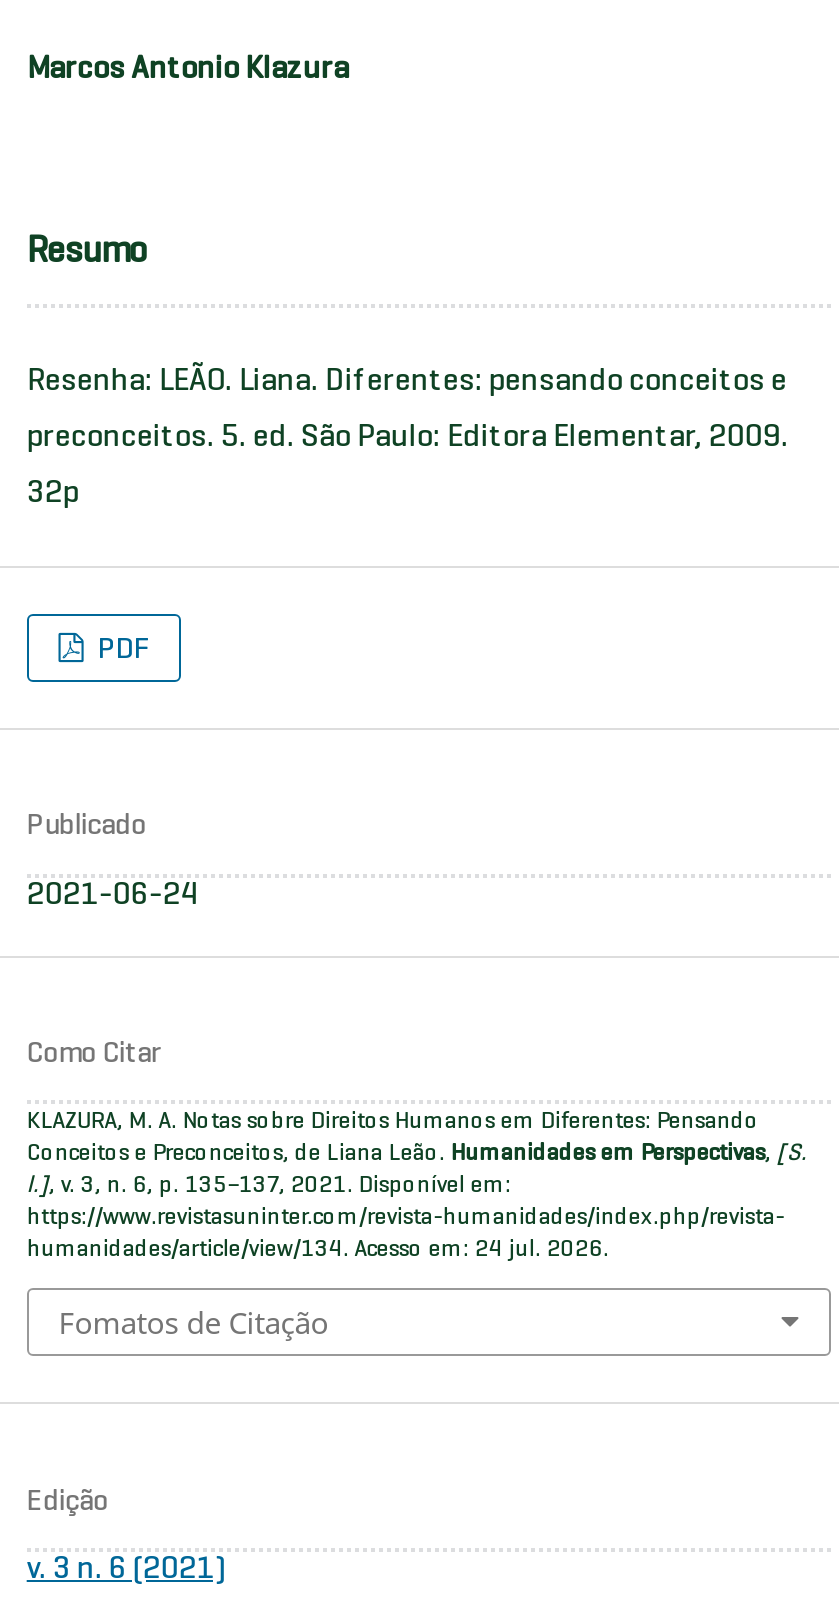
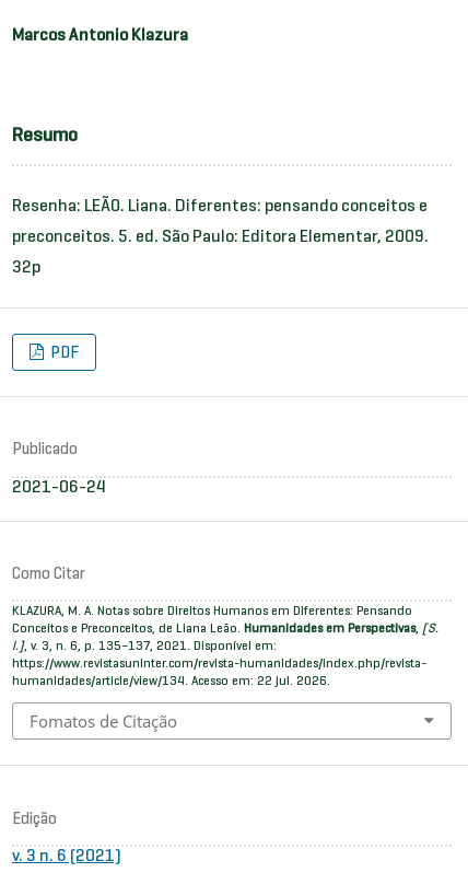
- humanidades/article/view/134. Acesso em: 24 jul. 2026.
+ humanidades/article/view/134. Acesso em: 22 jul. 2026.
